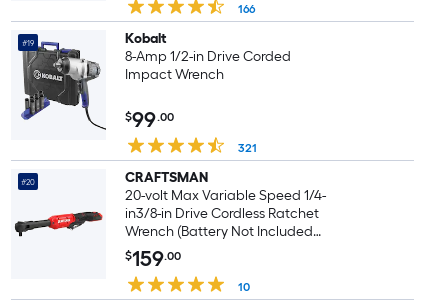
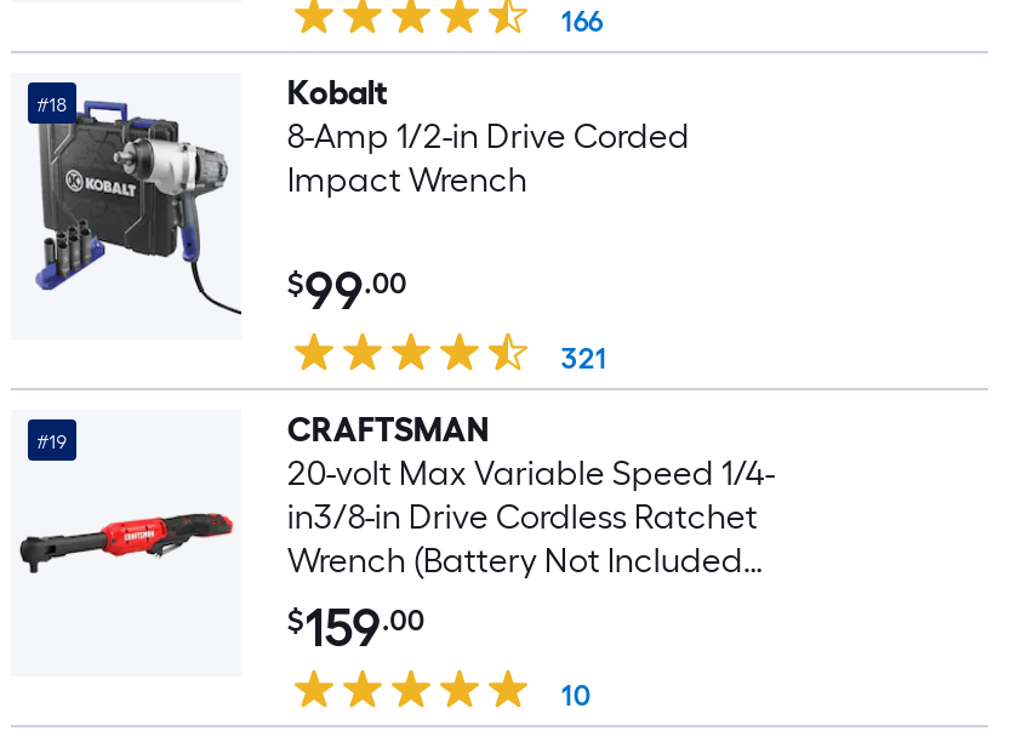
- #19
+ #18

- #20
+ #19
